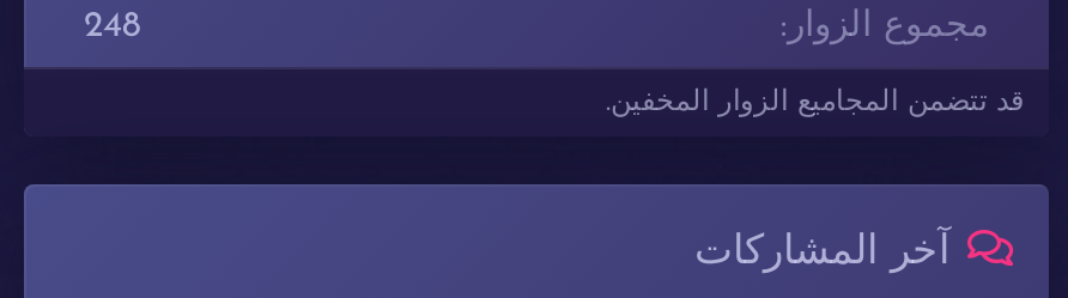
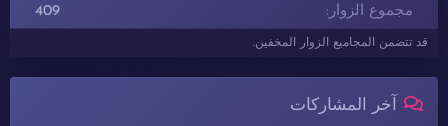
- 248
+ 409
